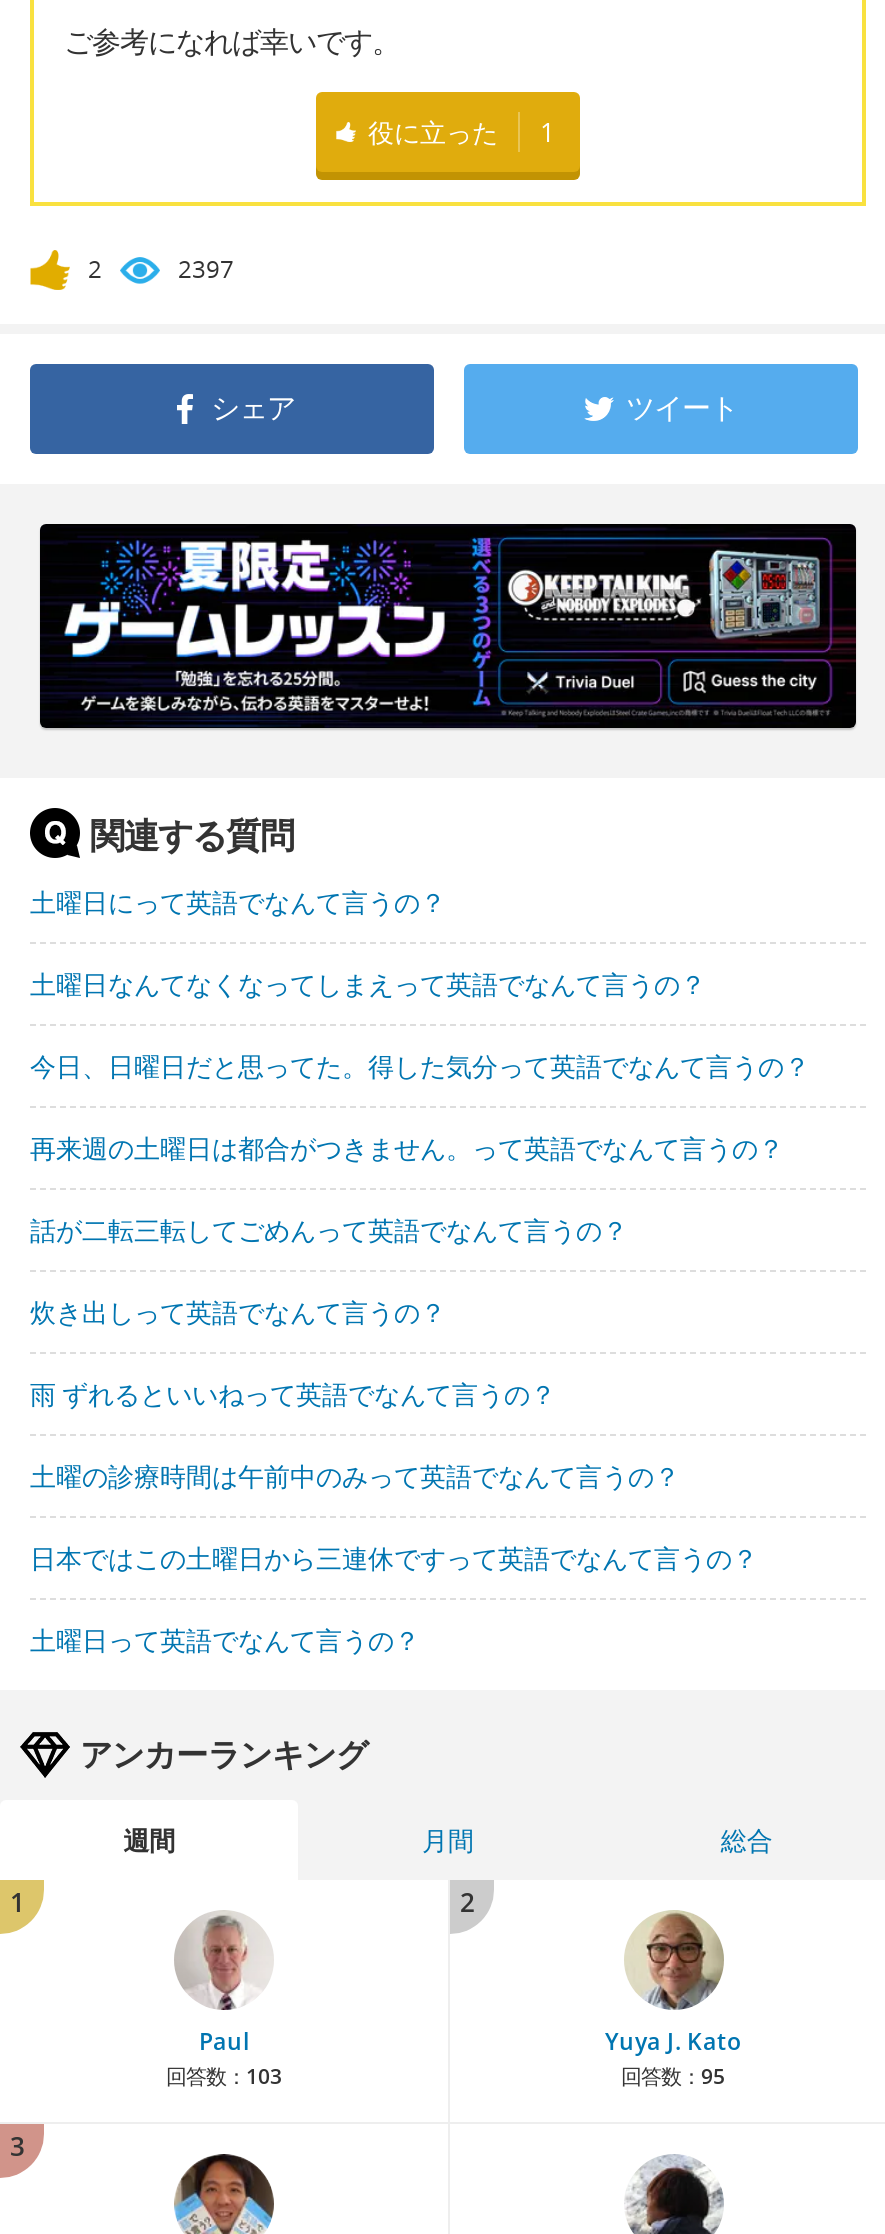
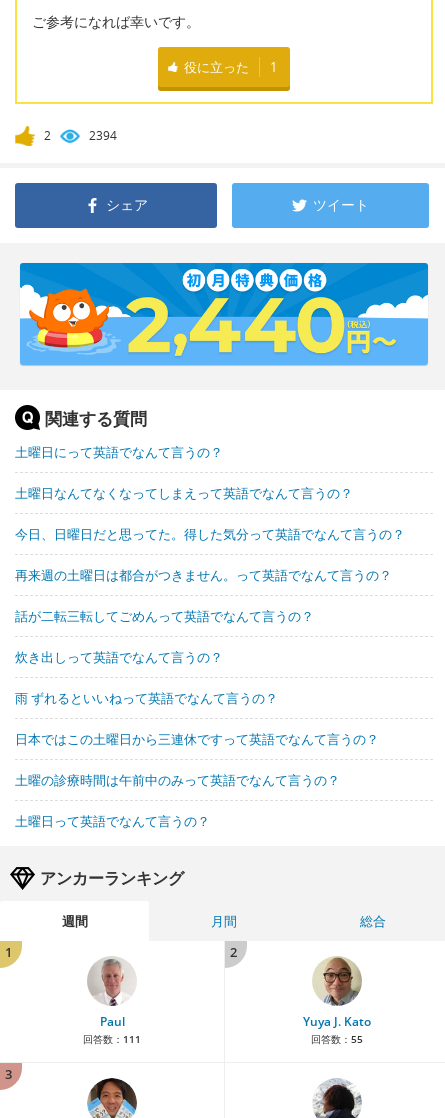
- 2397
+ 2394

- [image]
+ [image]

moved down: 土曜の診療時間は午前中のみって英語でなんて言うの？

moved up: 日本ではこの土曜日から三連休ですって英語でなんて言うの？

- 回答数：103
+ 回答数：111

- 回答数：95
+ 回答数：55
